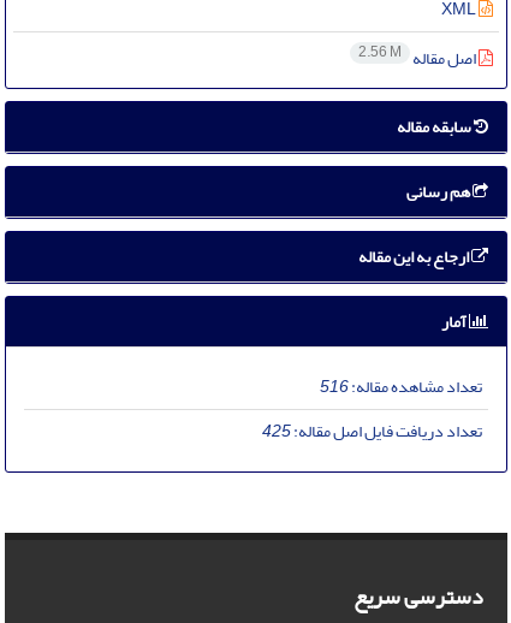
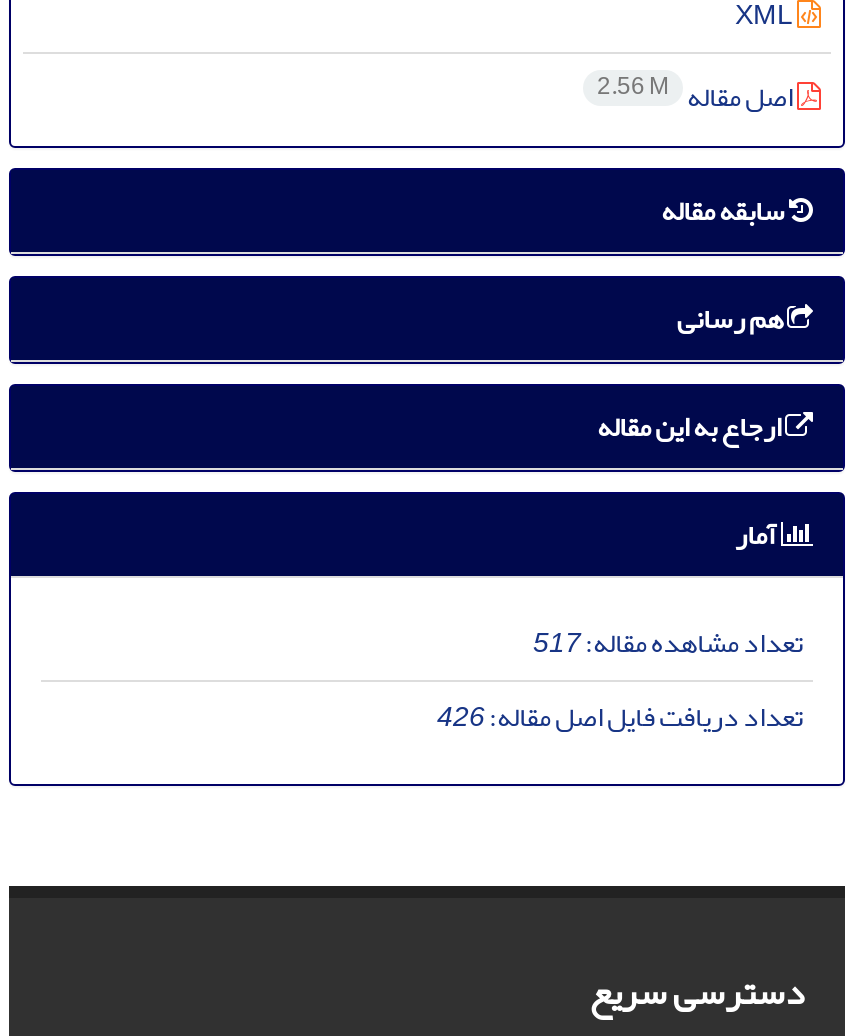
- تعداد مشاهده مقاله:516
+ تعداد مشاهده مقاله:517

- تعداد دریافت فایل اصل مقاله:425
+ تعداد دریافت فایل اصل مقاله:426
